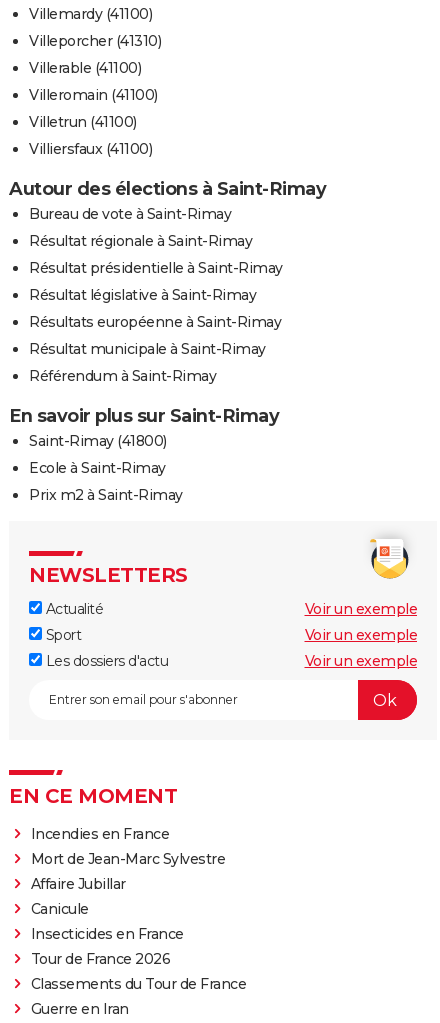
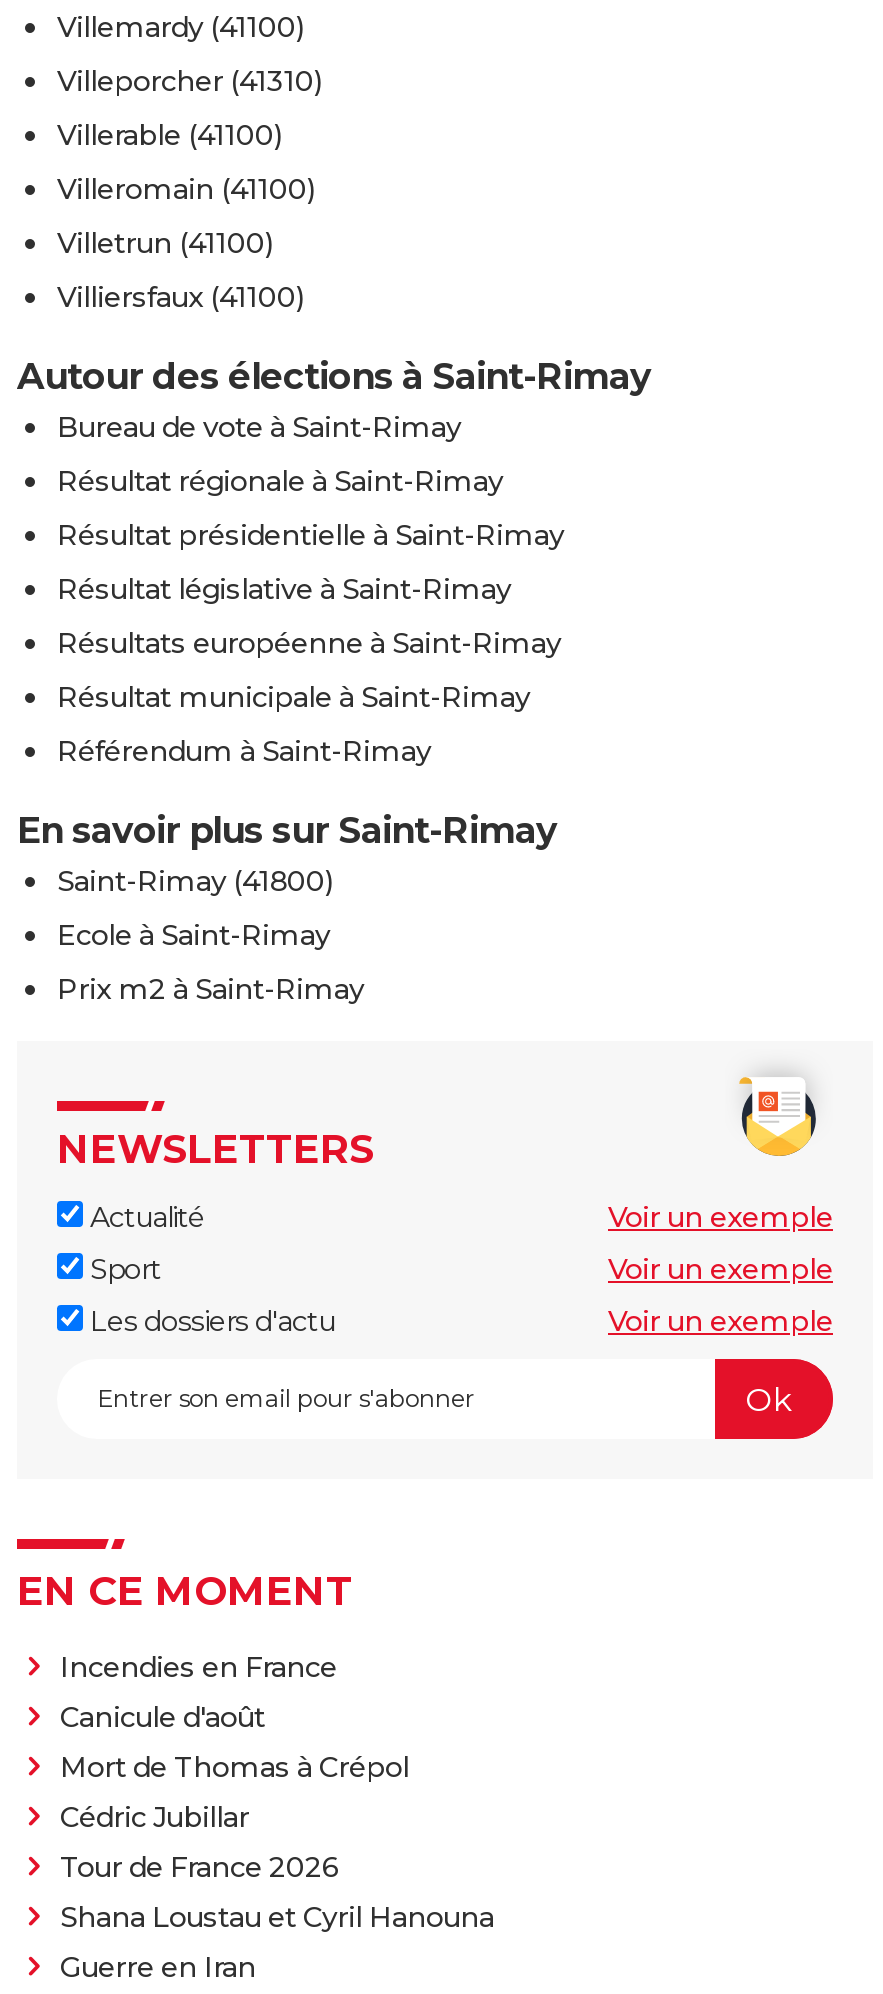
- Mort de Jean-Marc Sylvestre
- Affaire Jubillar
- Canicule
- Insecticides en France
+ Canicule d'août
+ Mort de Thomas à Crépol
+ Cédric Jubillar

- Classements du Tour de France
+ Shana Loustau et Cyril Hanouna
